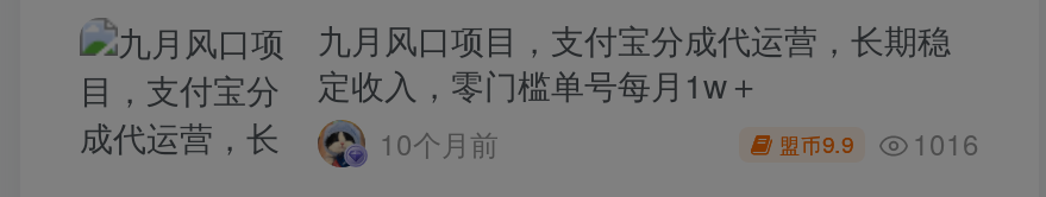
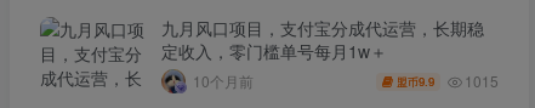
- 盟币9.9 1016
+ 盟币9.9 1015
